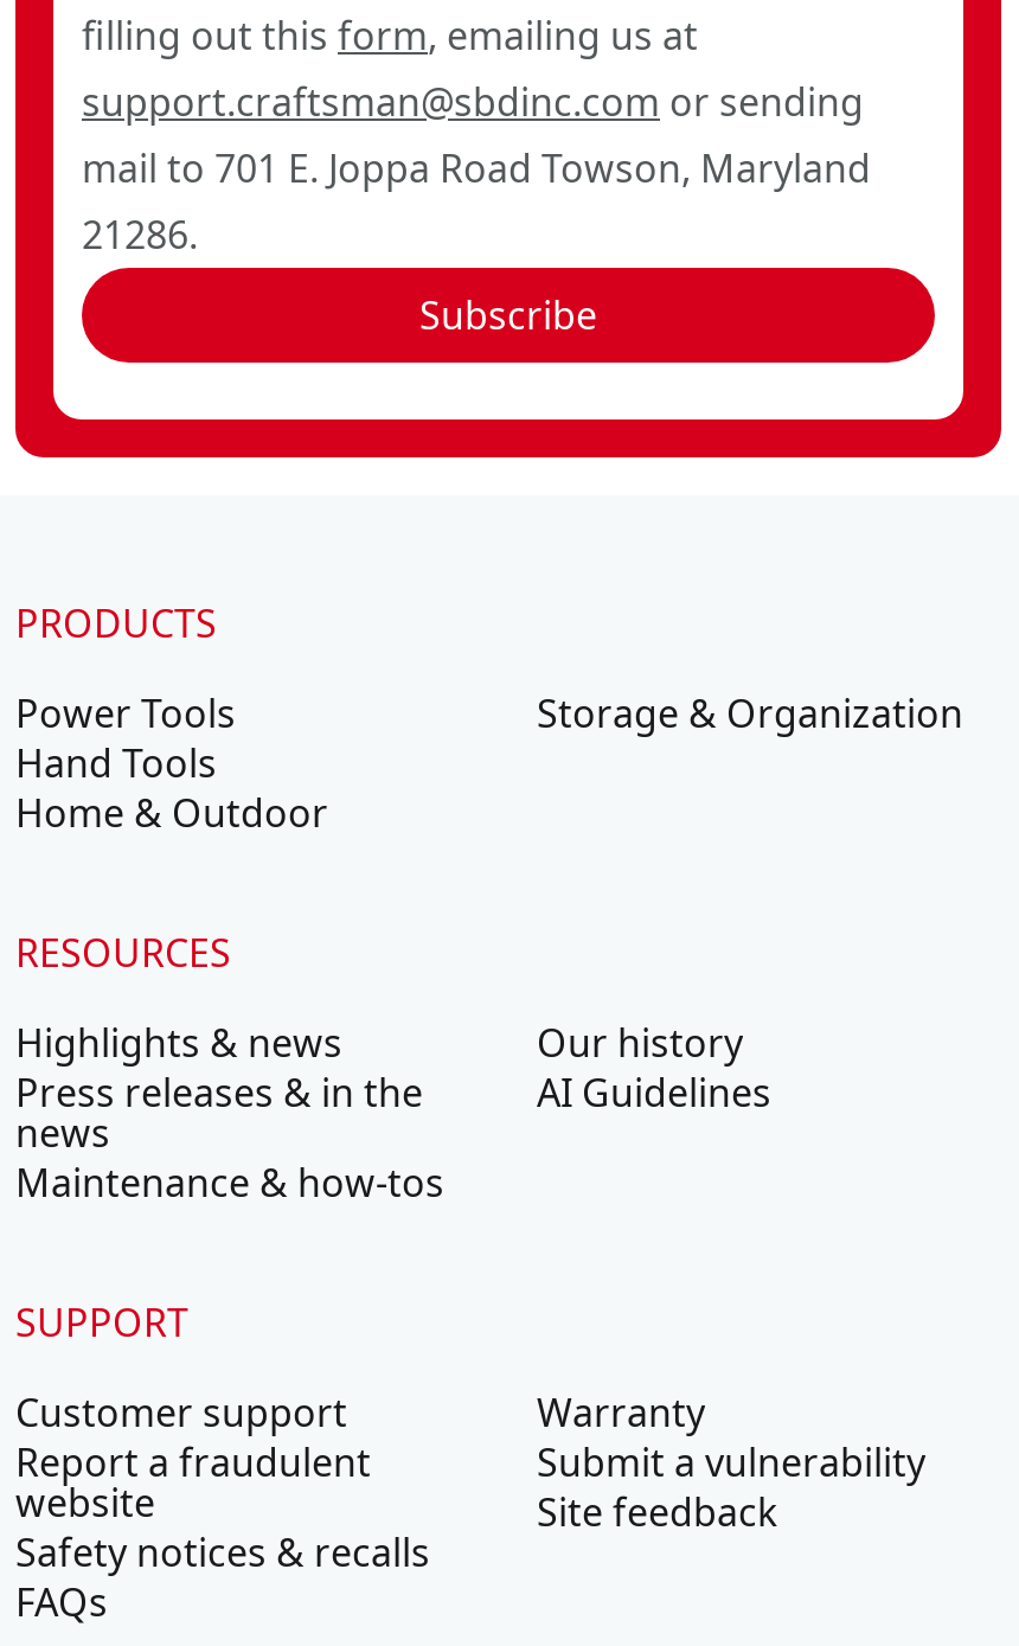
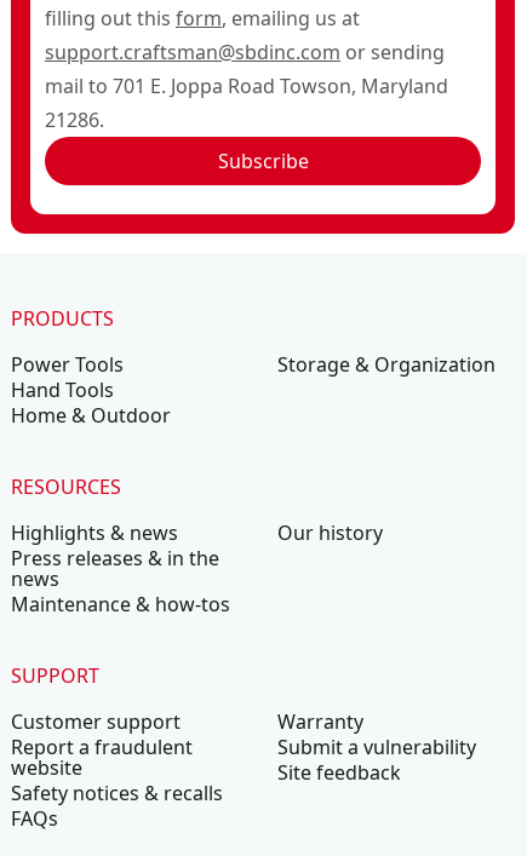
- AI Guidelines
